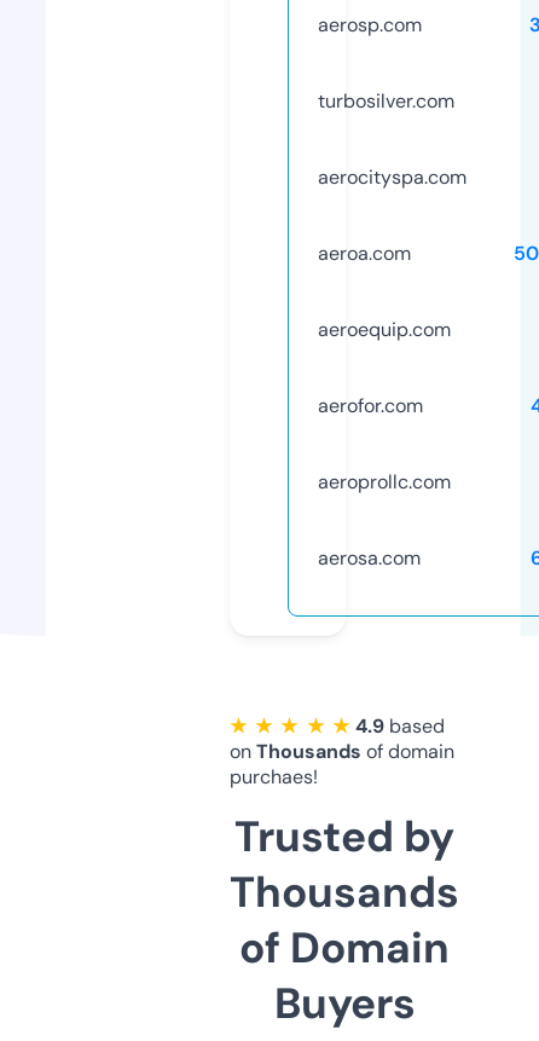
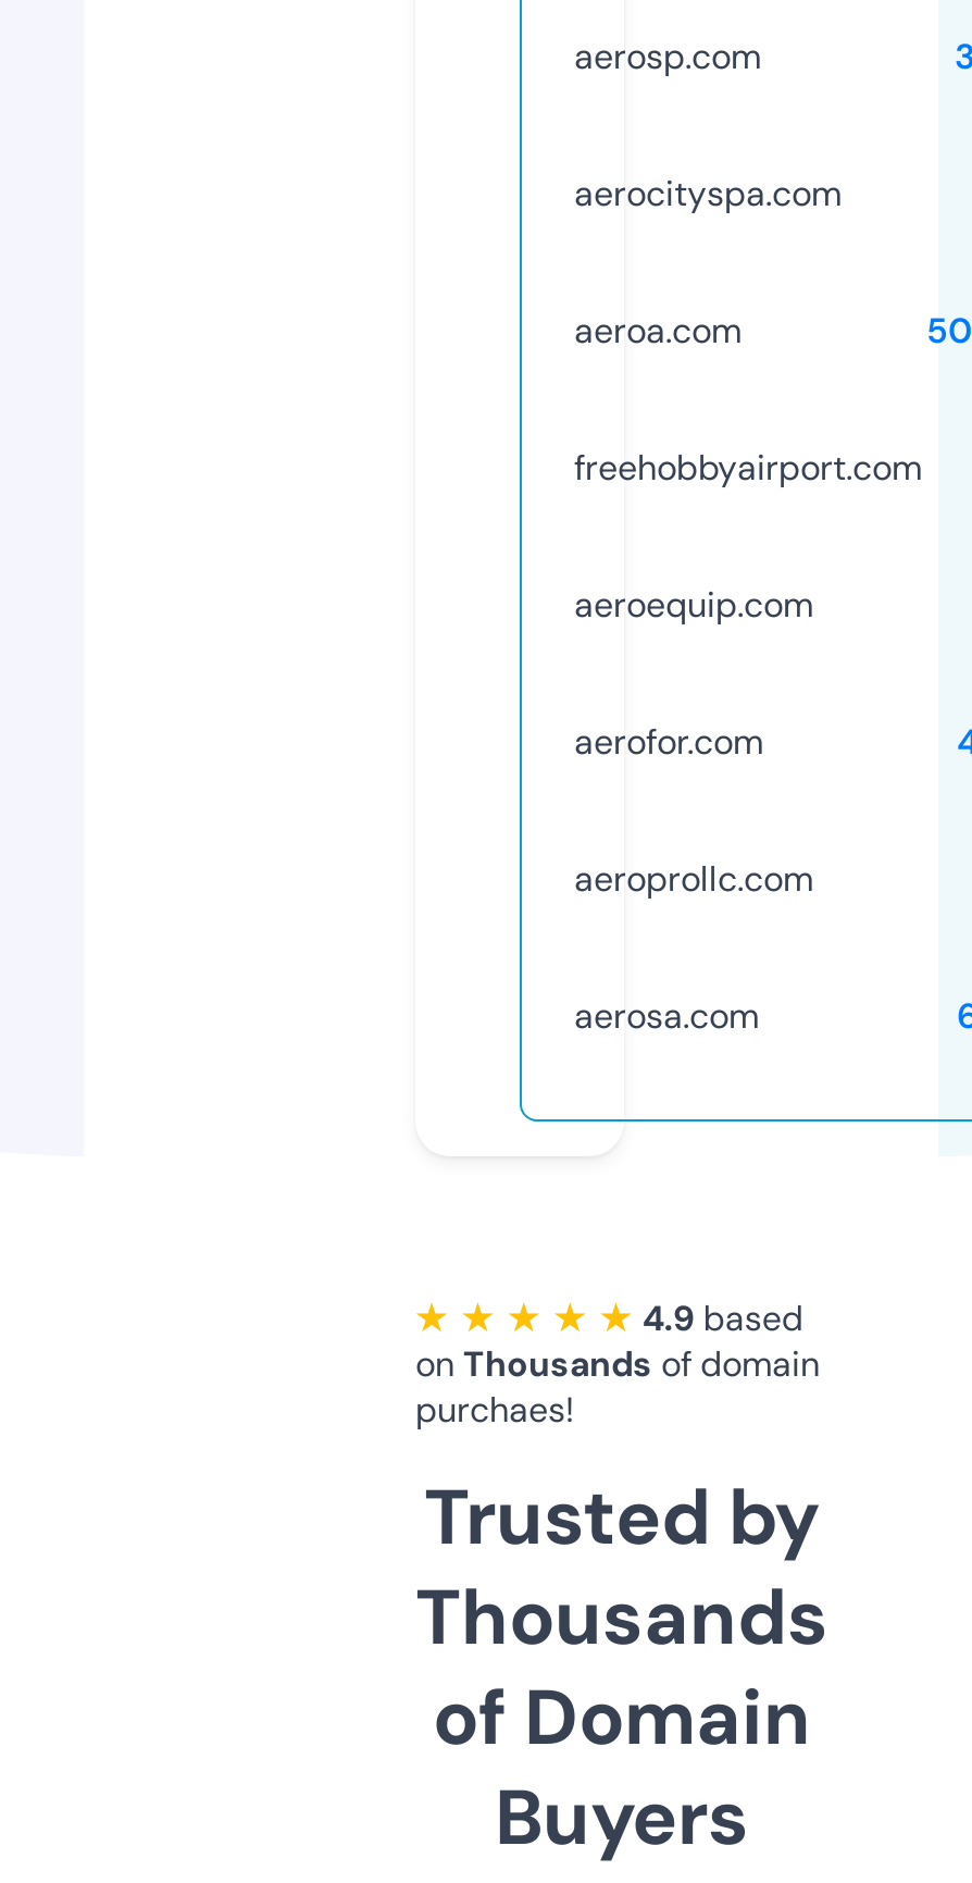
- turbosilver.com

moved up: aerocityspa.com | aeroa.com

+ freehobbyairport.com
